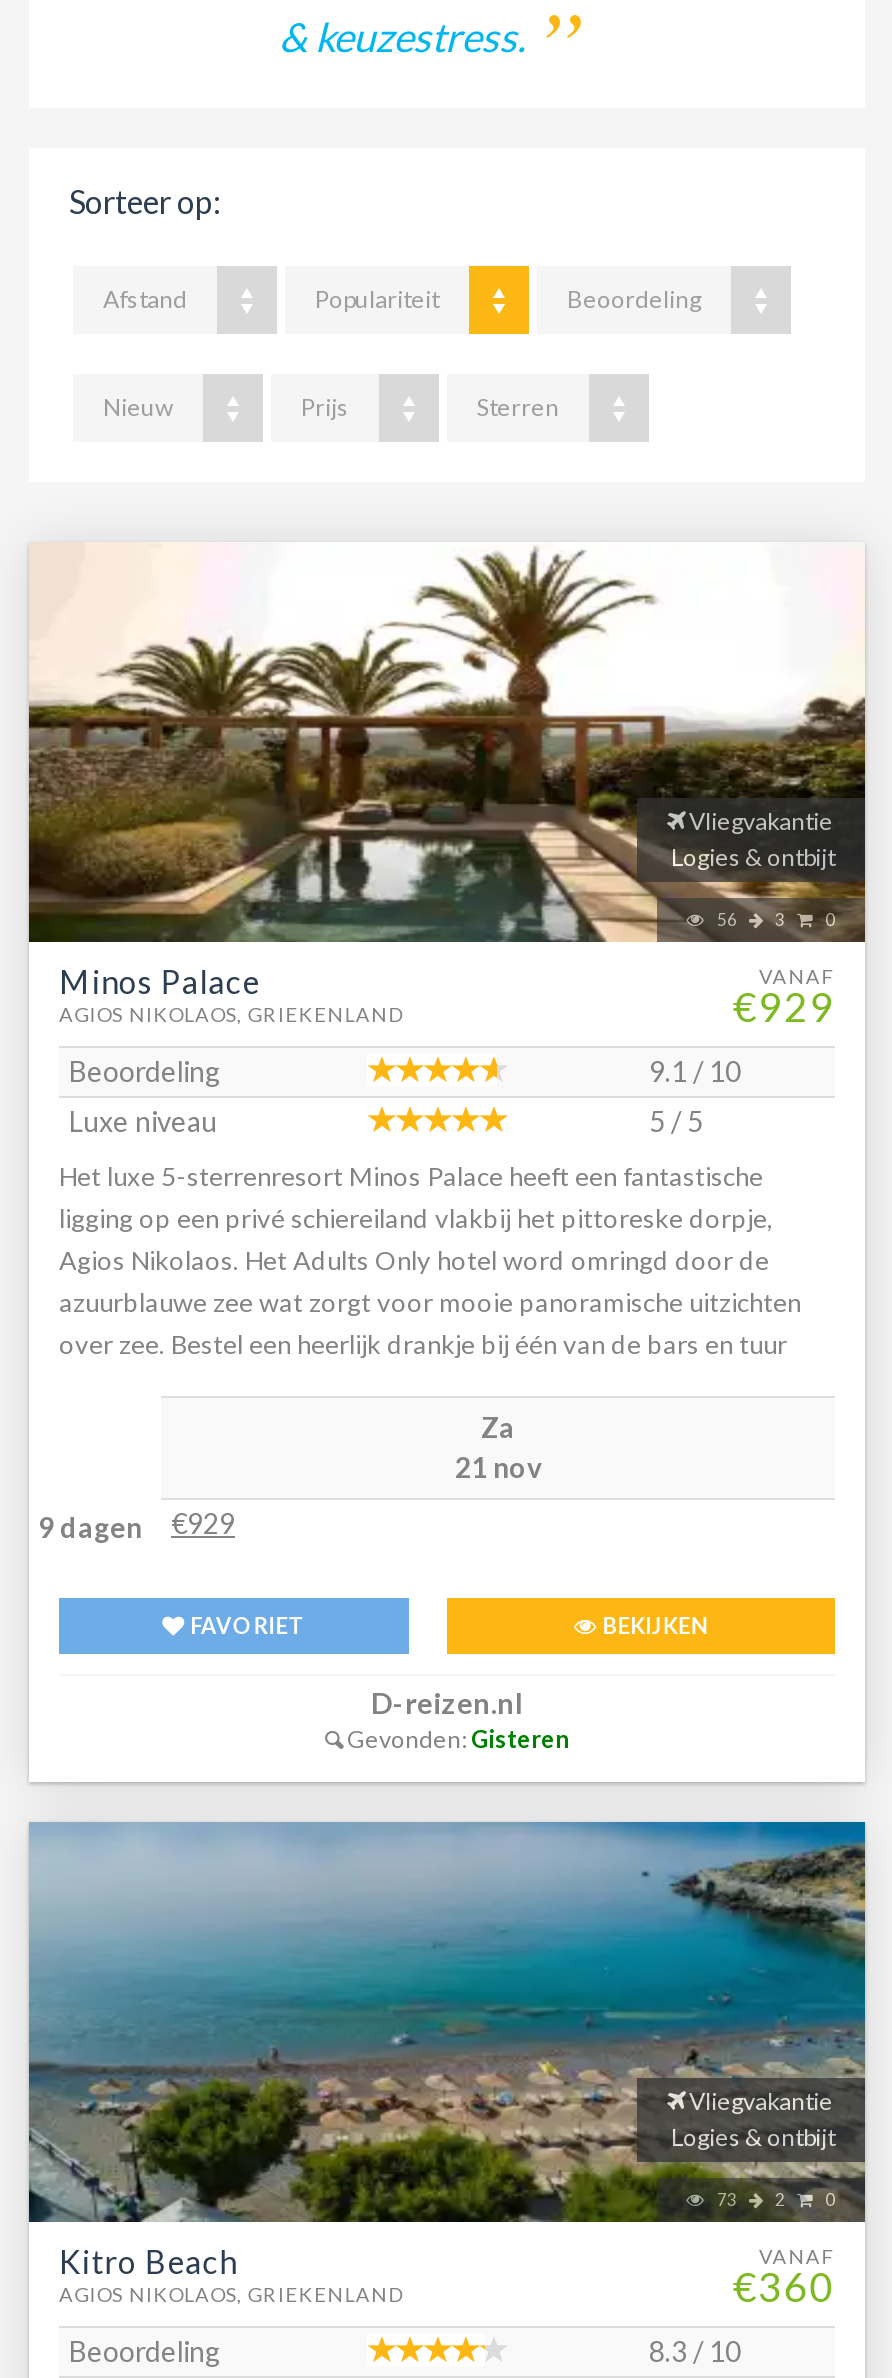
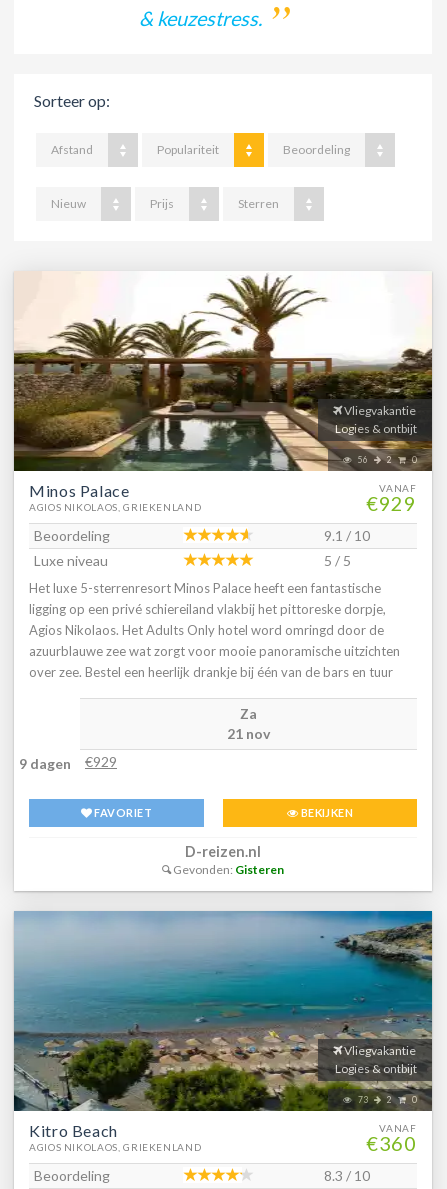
- 3
+ 2
